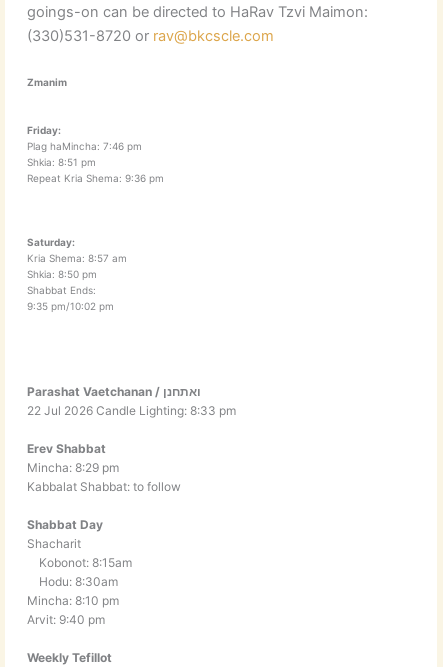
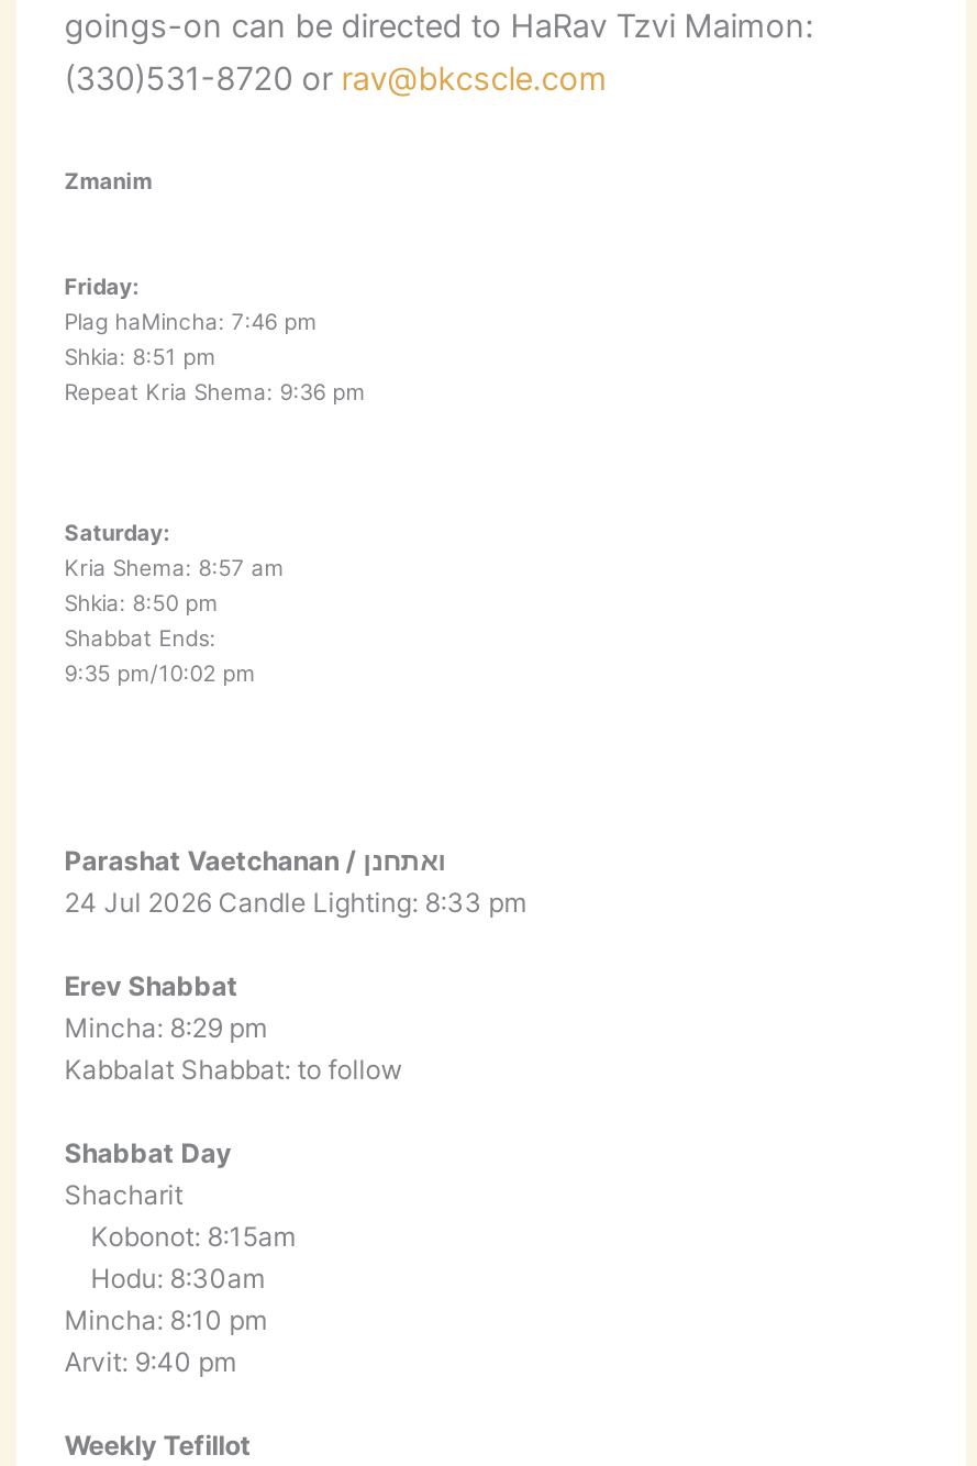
- 22 Jul 2026 Candle Lighting: 8:33 pm
+ 24 Jul 2026 Candle Lighting: 8:33 pm
